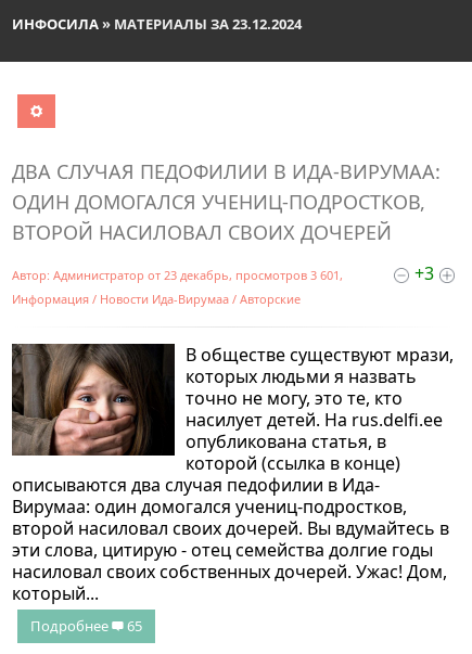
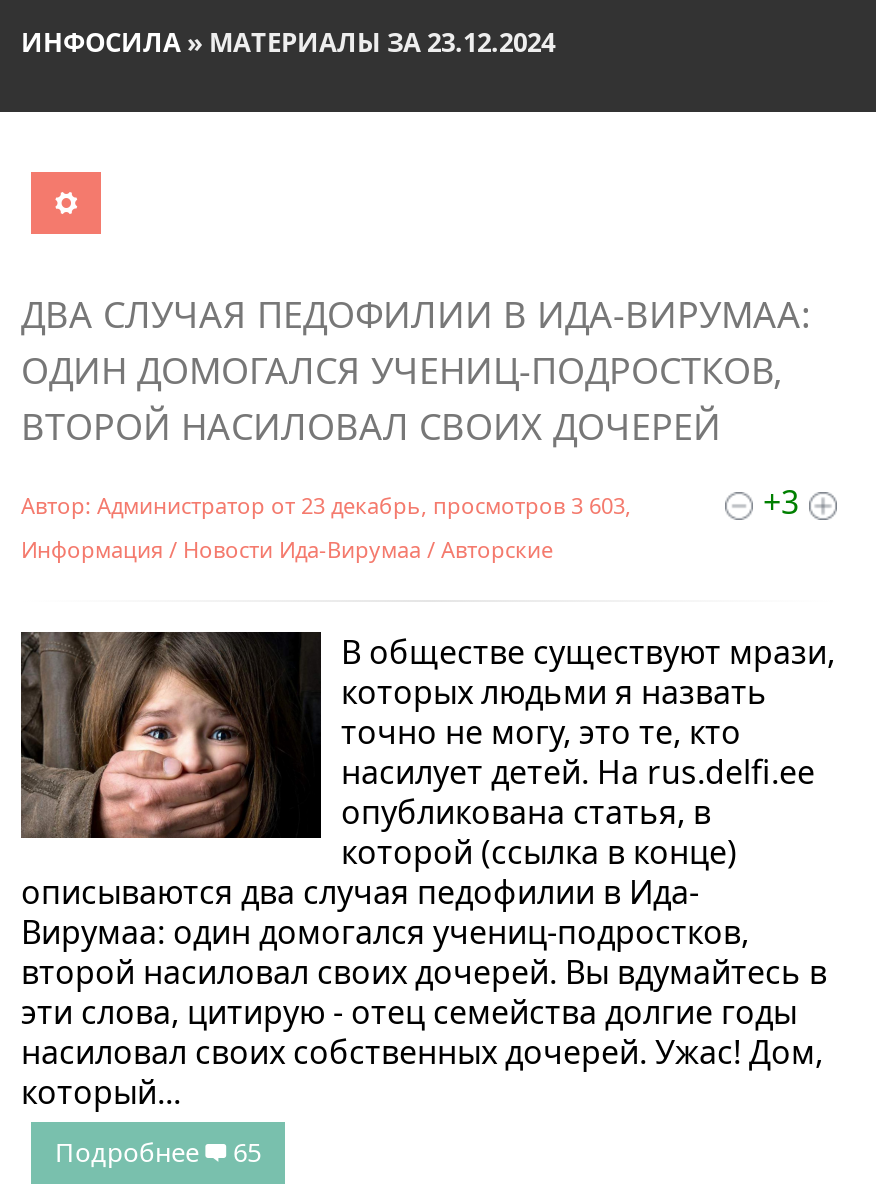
- Автор: Администратор от 23 декабрь, просмотров 3 601,
+ Автор: Администратор от 23 декабрь, просмотров 3 603,
